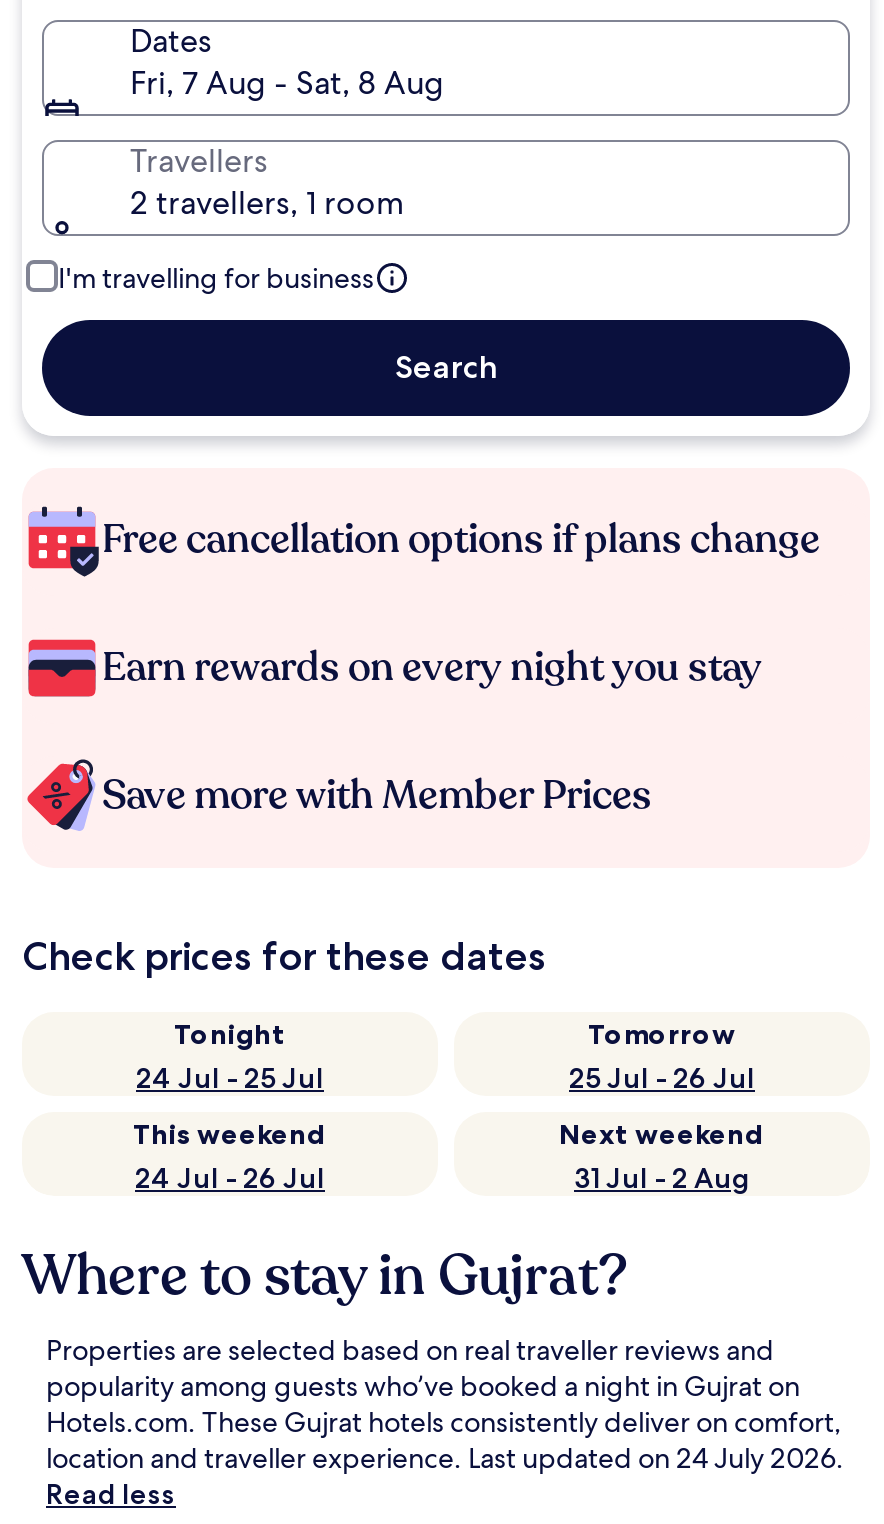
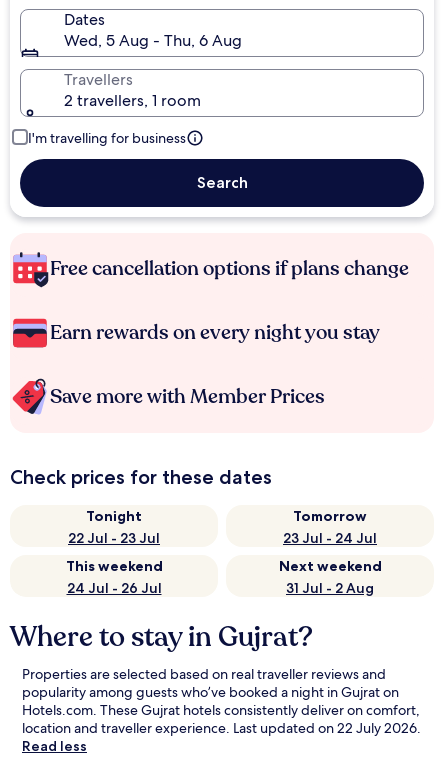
- Fri, 7 Aug - Sat, 8 Aug
+ Wed, 5 Aug - Thu, 6 Aug

- 24 Jul - 25 Jul
+ 22 Jul - 23 Jul

- 25 Jul - 26 Jul
+ 23 Jul - 24 Jul

- location and traveller experience. Last updated on 24 July 2026.
+ location and traveller experience. Last updated on 22 July 2026.
